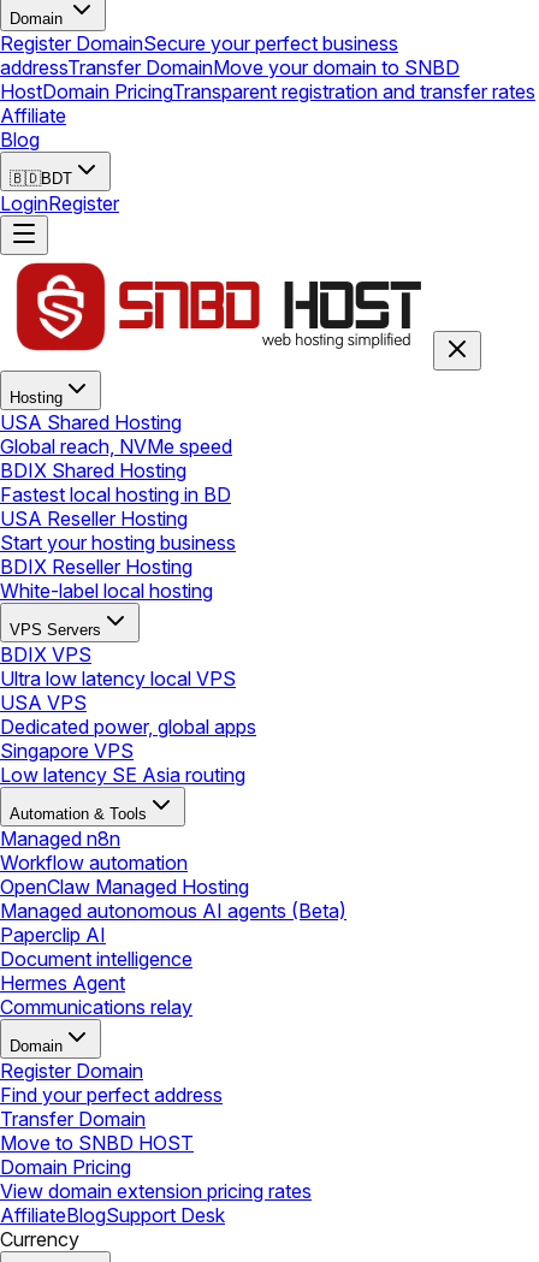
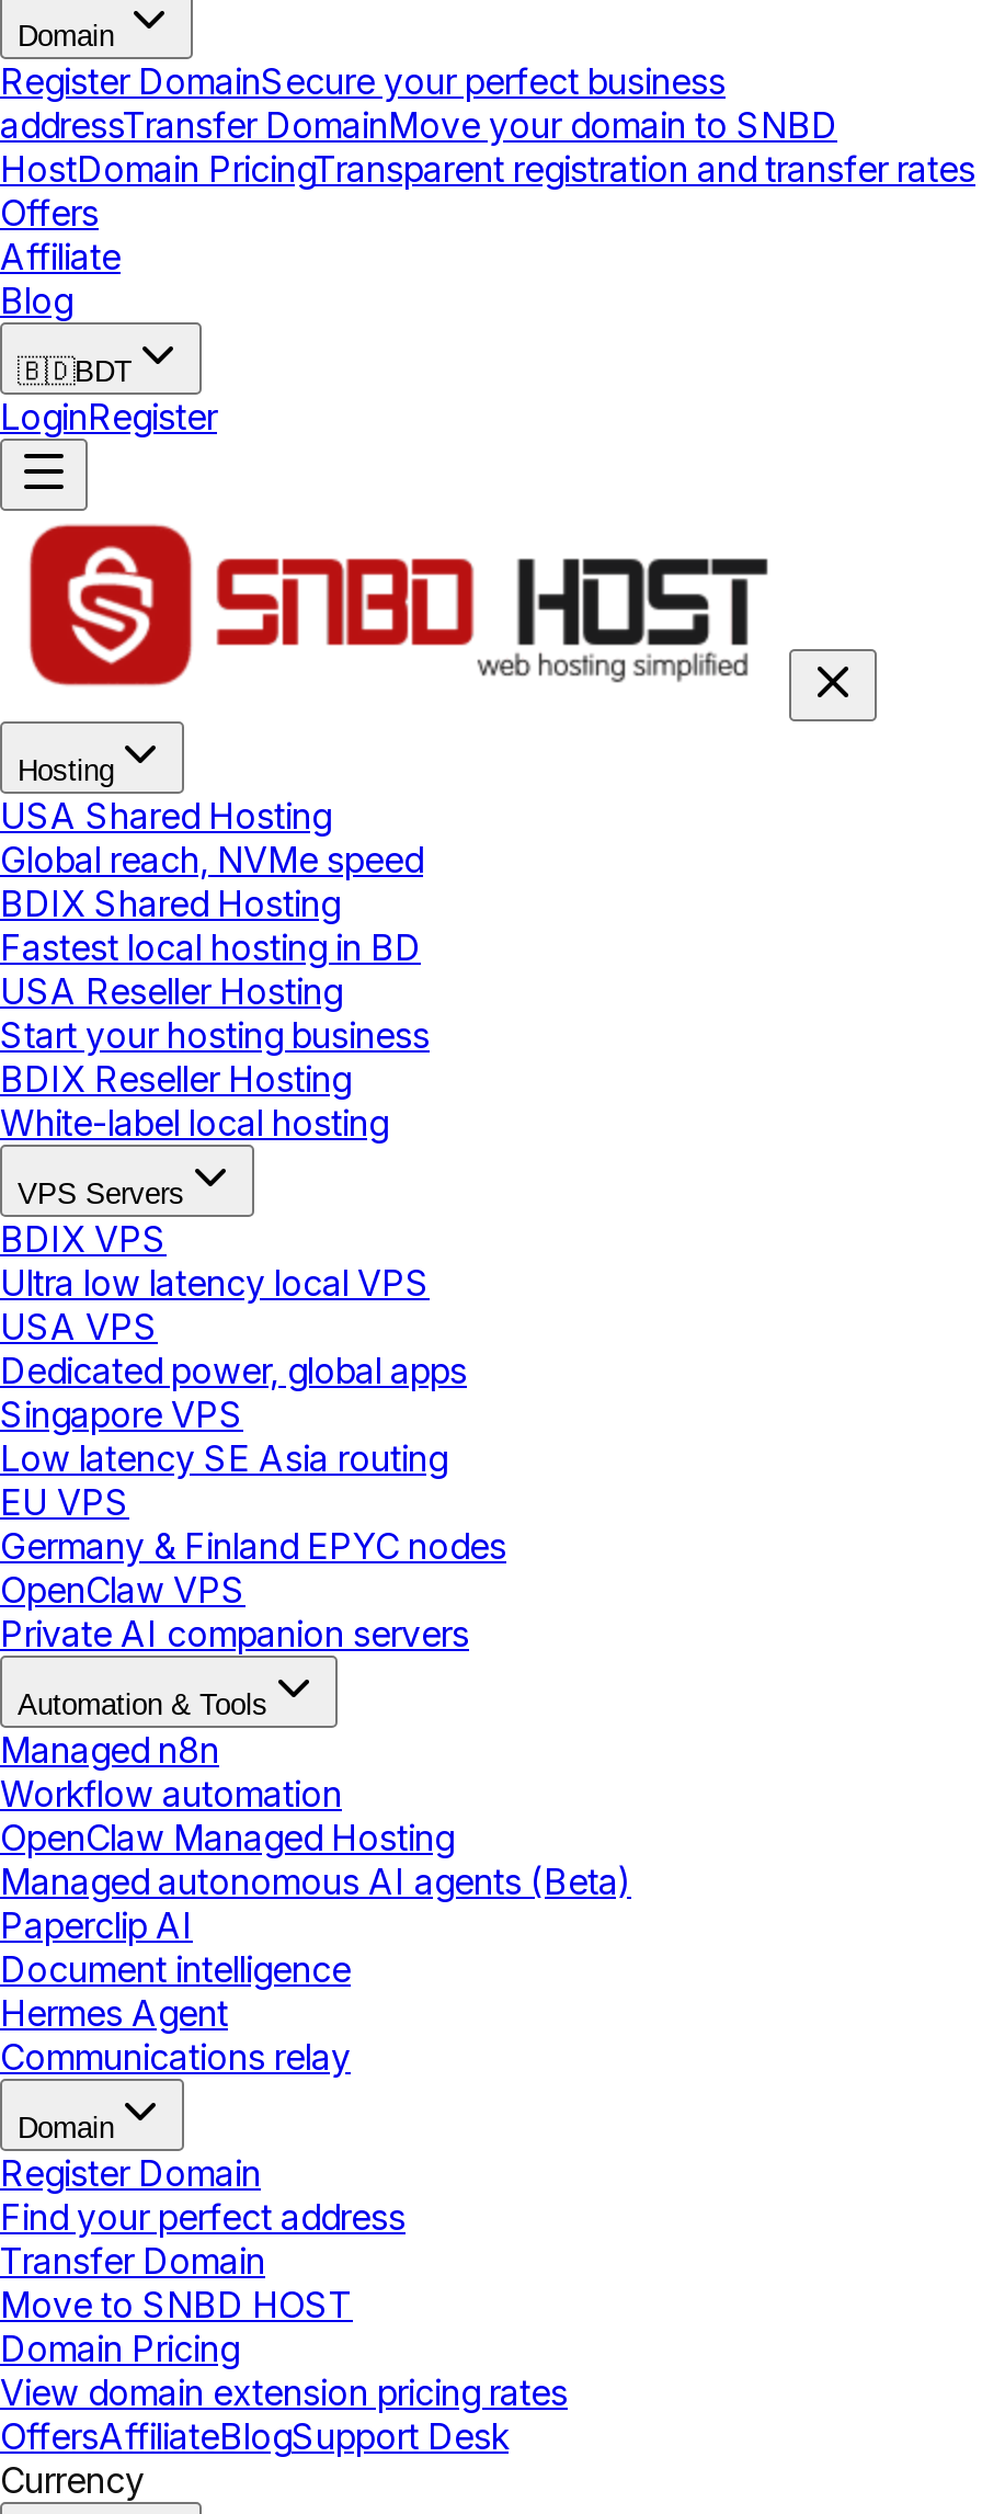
+ Offers

+ EU VPS
+ Germany & Finland EPYC nodes
+ OpenClaw VPS
+ Private AI companion servers

- AffiliateBlogSupport Desk
+ OffersAffiliateBlogSupport Desk
